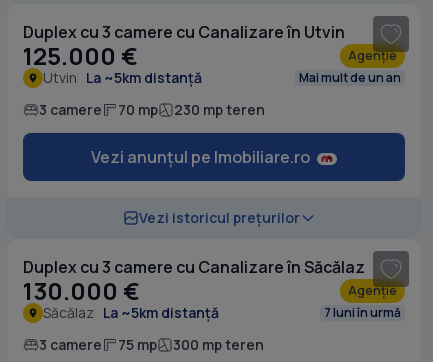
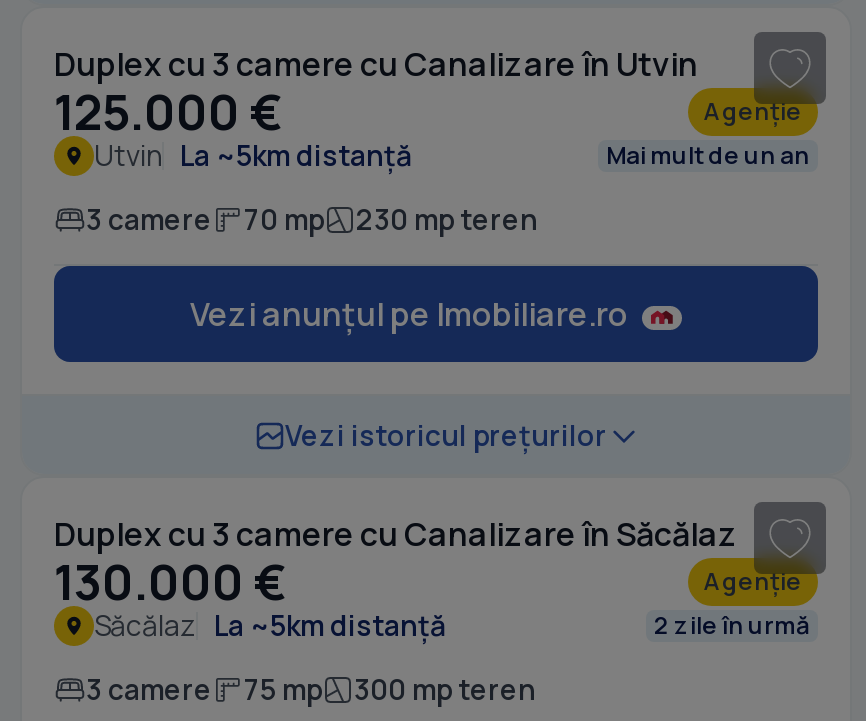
- 7 luni în urmă
+ 2 zile în urmă
